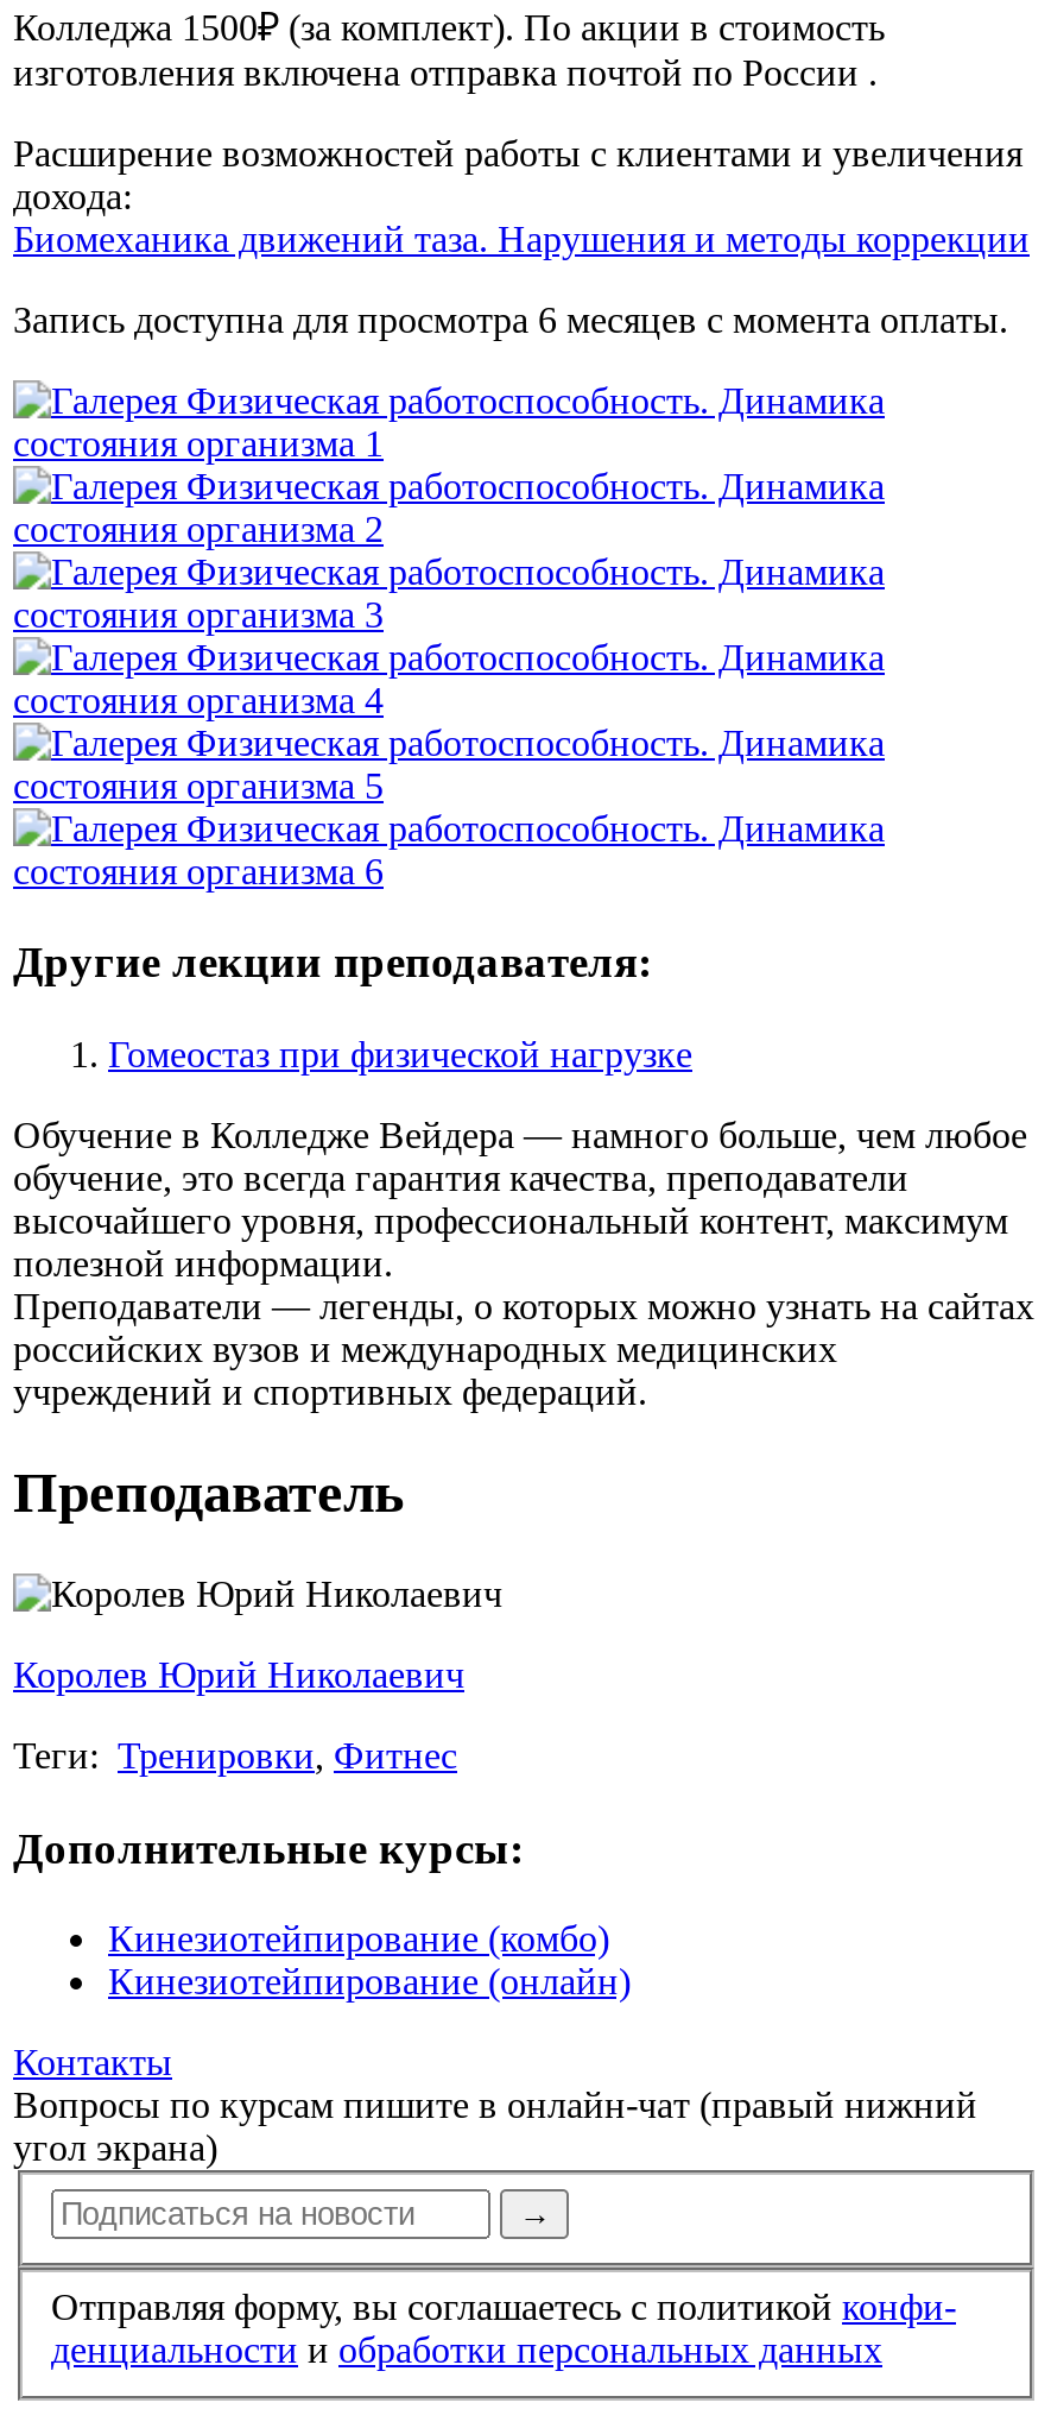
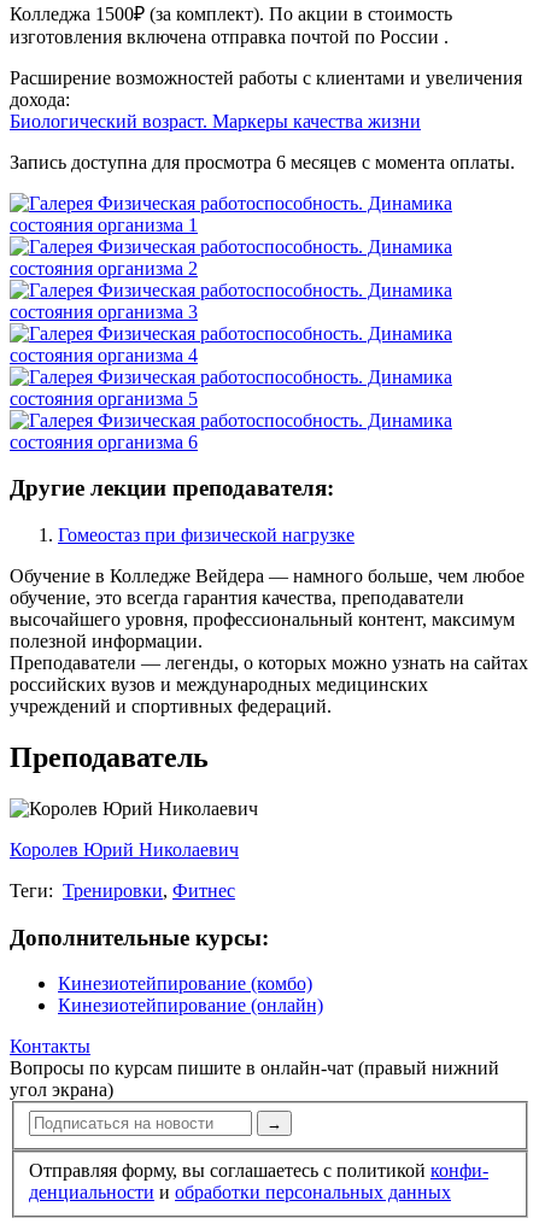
- Биомеханика движений таза. Нарушения и методы коррекции
+ Биологический возраст. Маркеры качества жизни
